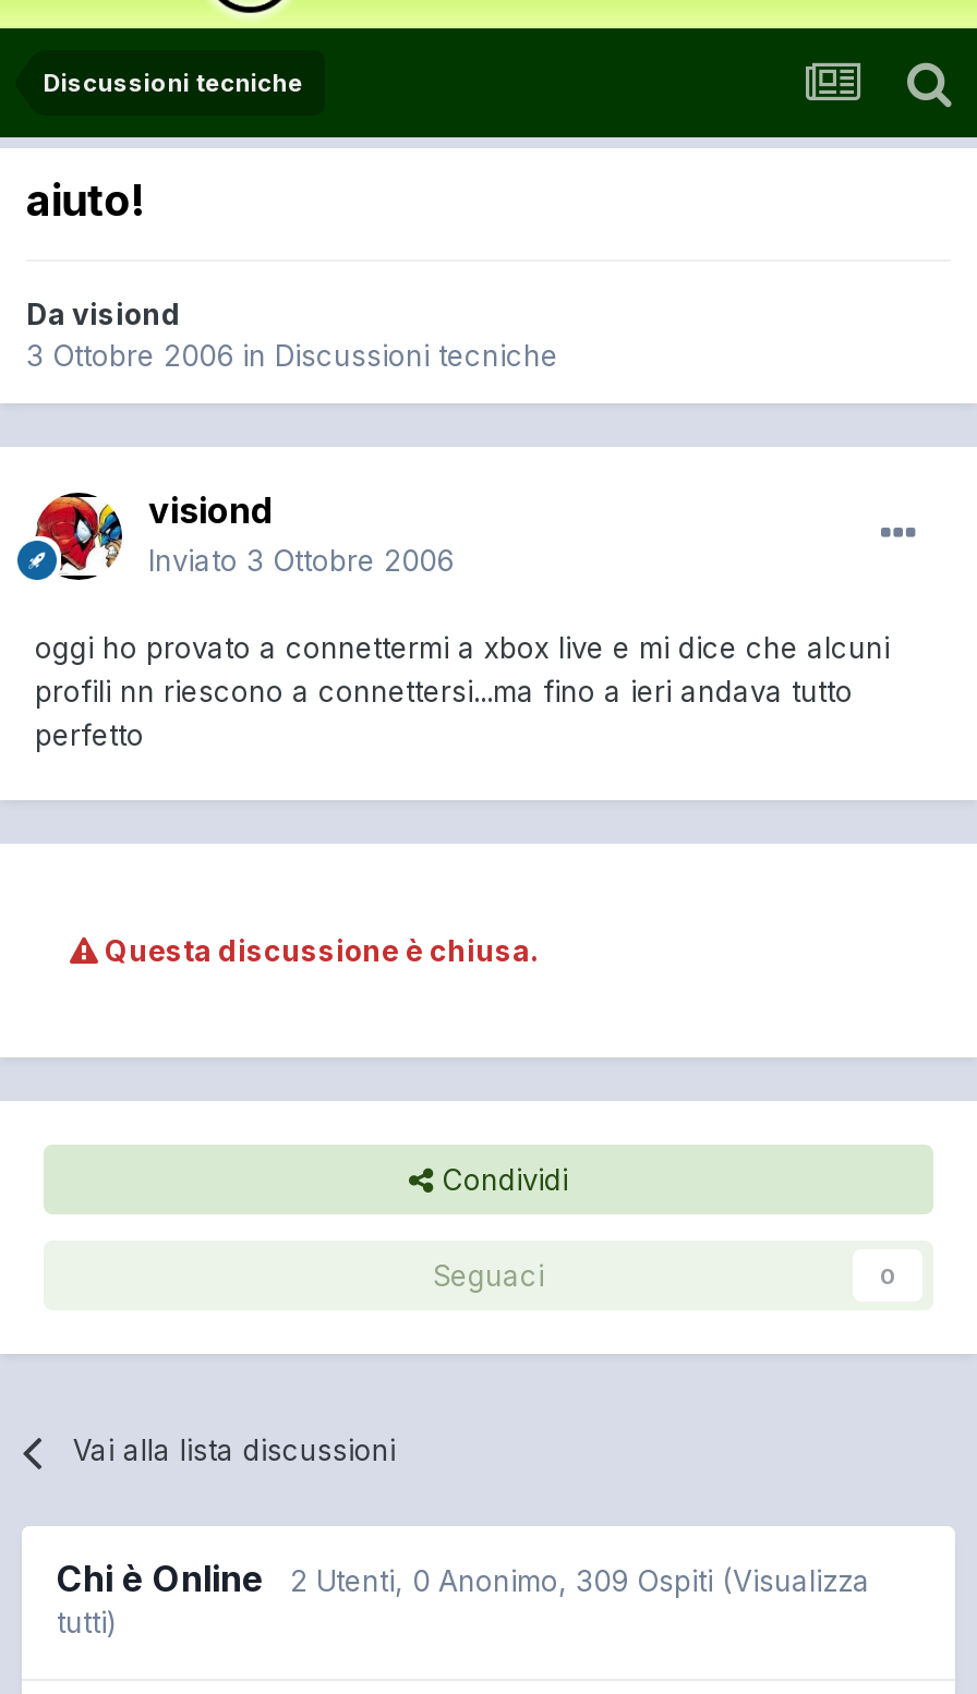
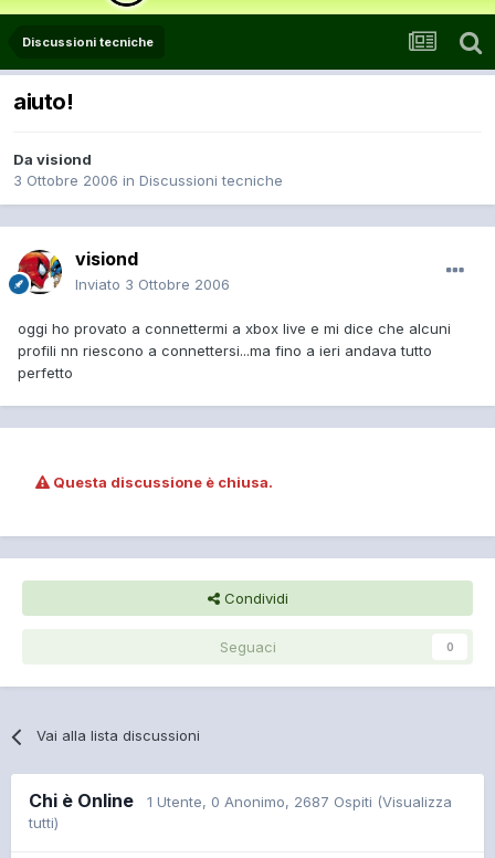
- Chi è Online 2 Utenti, 0 Anonimo, 309 Ospiti (Visualizza
+ Chi è Online 1 Utente, 0 Anonimo, 2687 Ospiti (Visualizza
